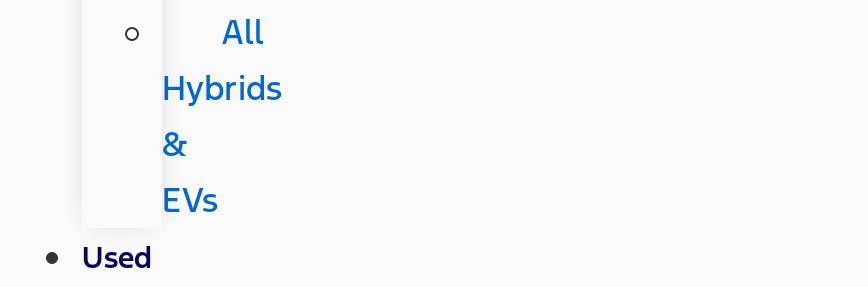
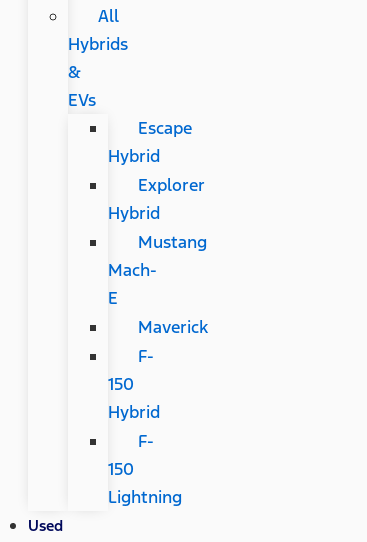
+ Escape
+ Hybrid
+ Explorer
+ Hybrid
+ Mustang
+ Mach-
+ E
+ Maverick
+ F-
+ 150
+ Hybrid
+ F-
+ 150
+ Lightning
